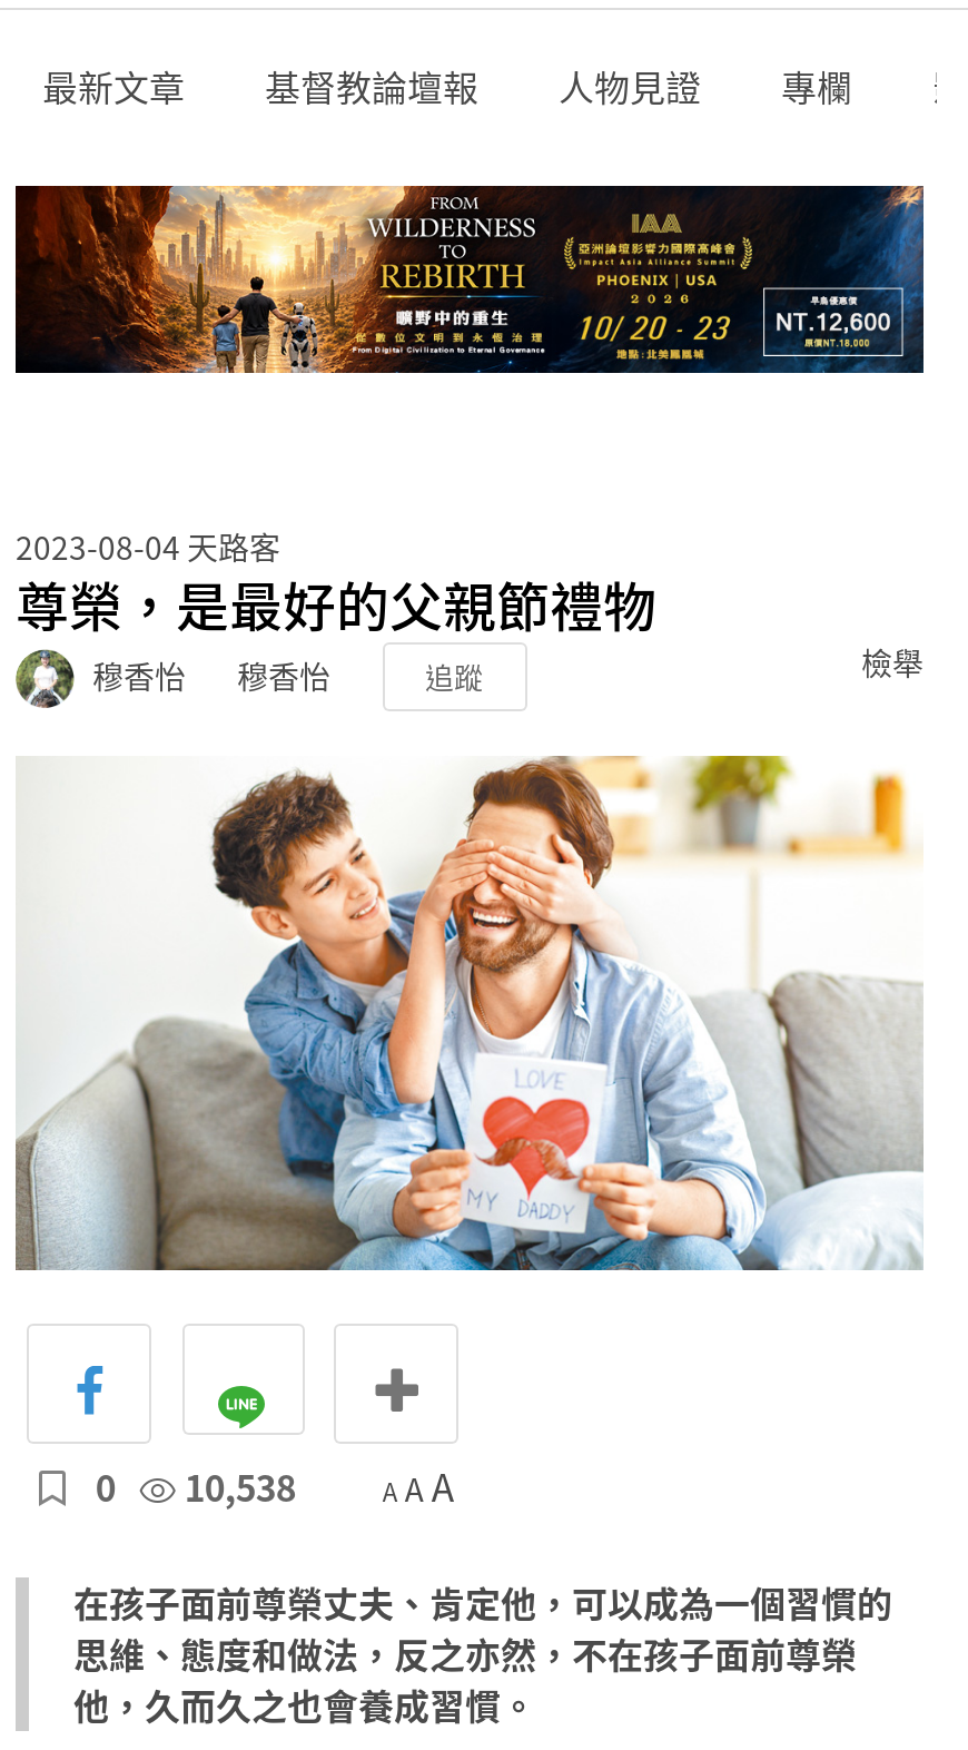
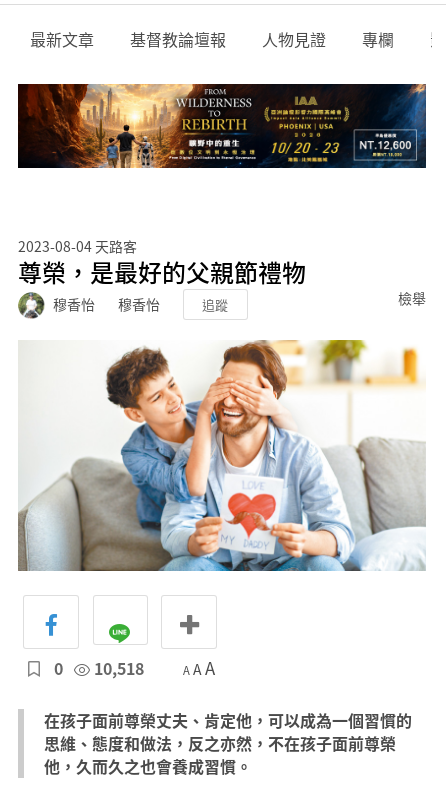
- 0 10,538 A A A
+ 0 10,518 A A A
